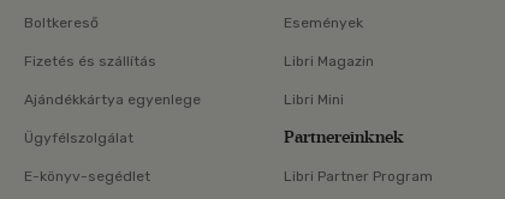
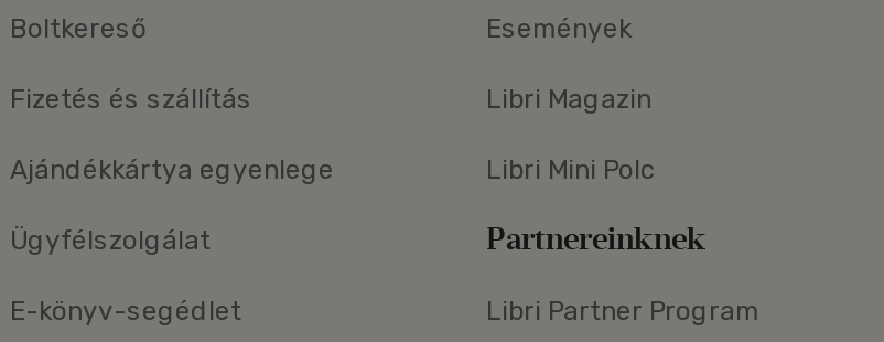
- Libri Mini
+ Libri Mini Polc
